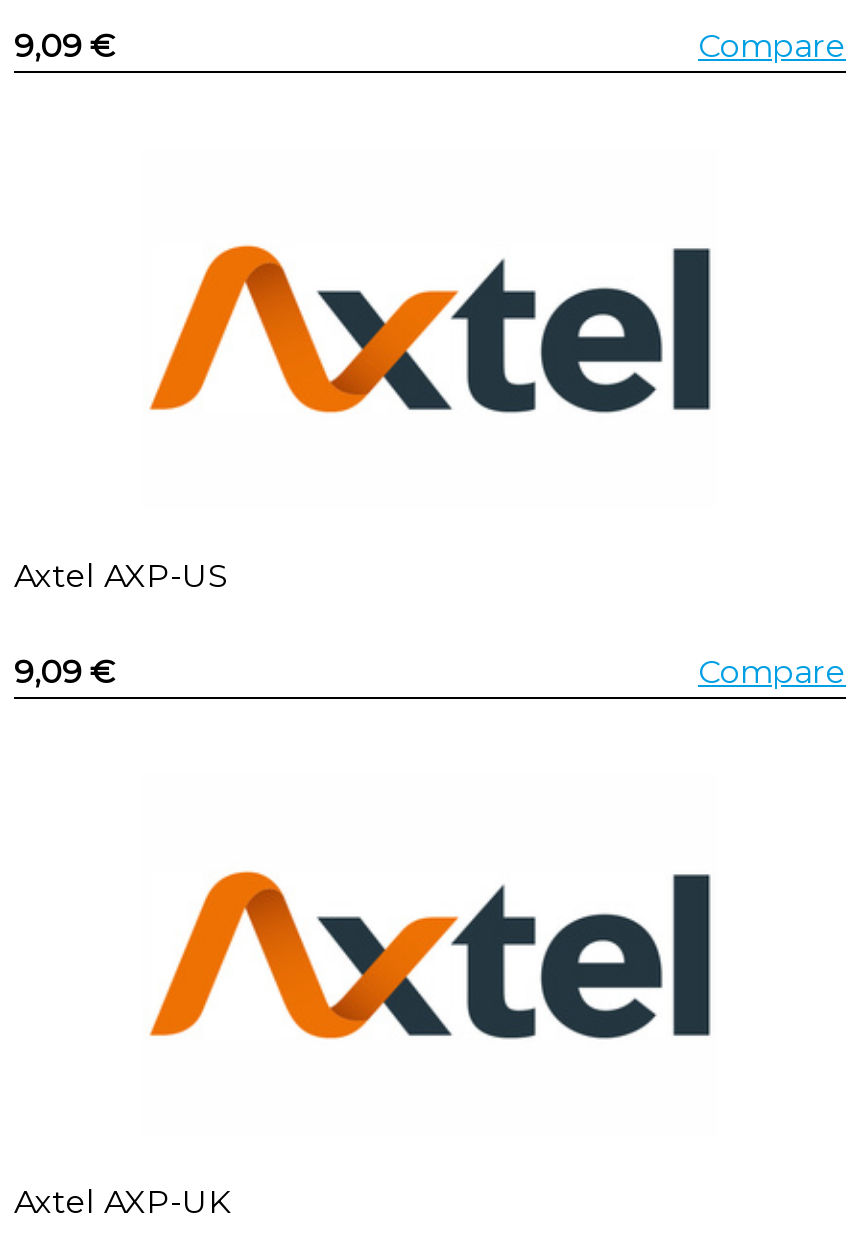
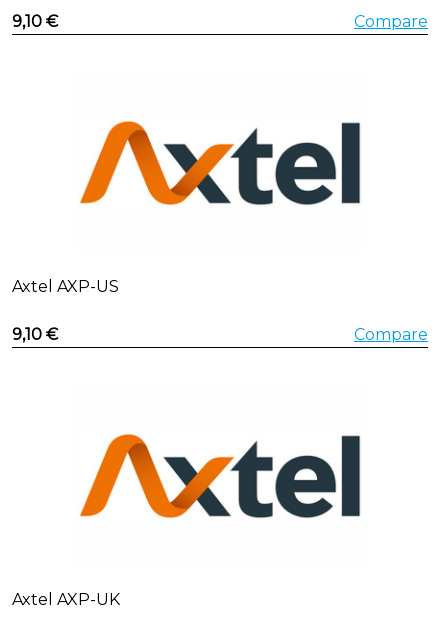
- 9,09 €
+ 9,10 €

- 9,09 €
+ 9,10 €
